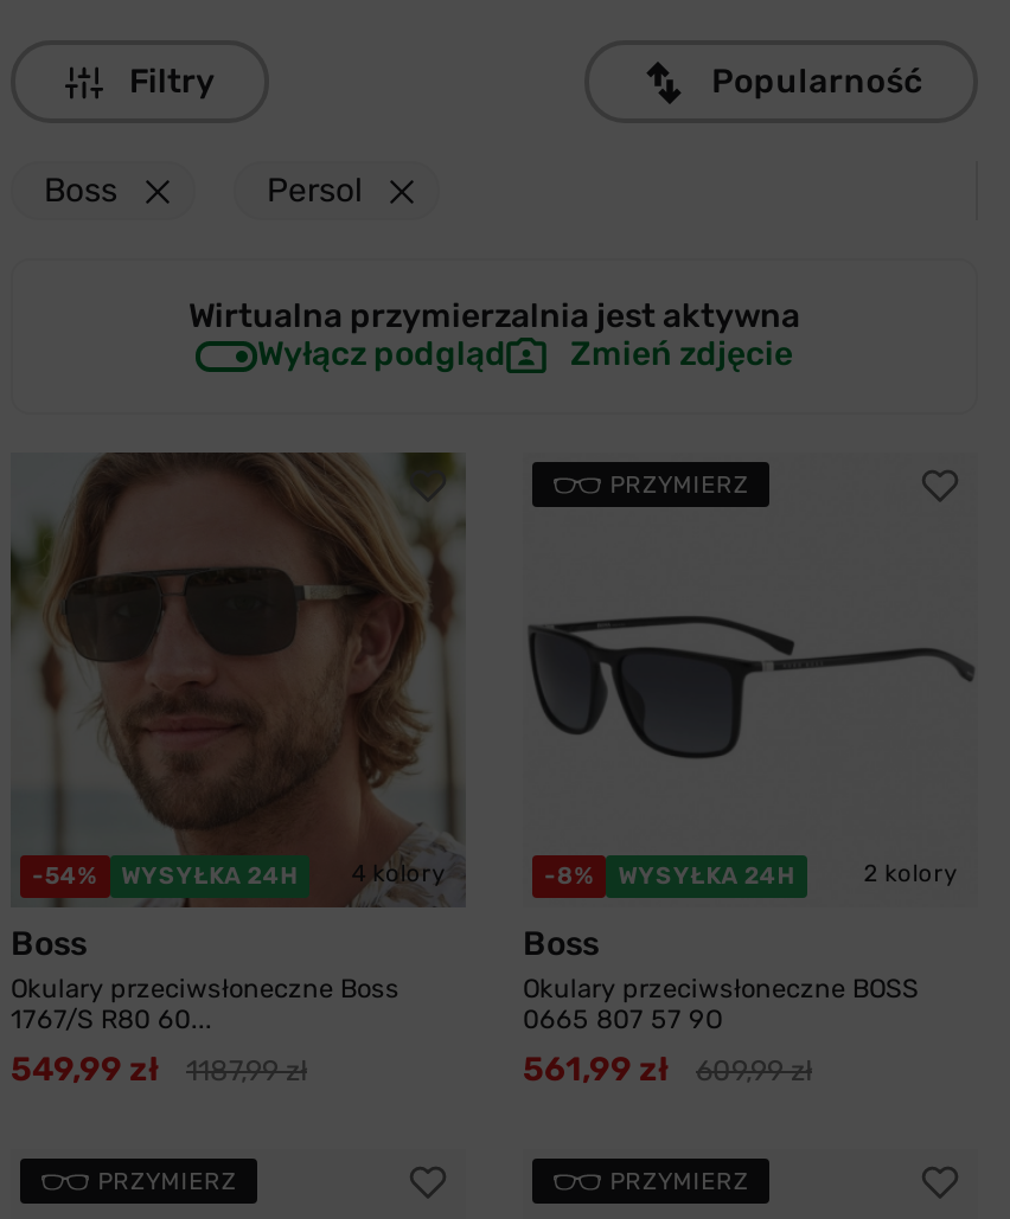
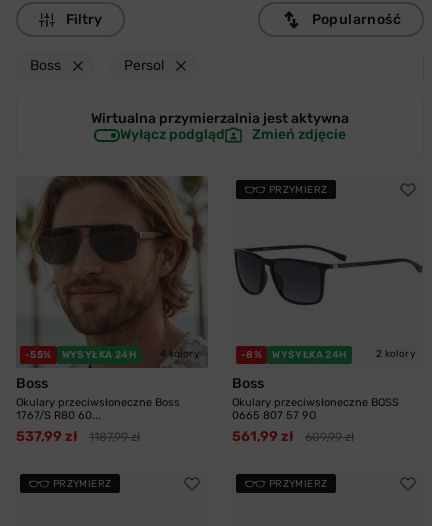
- -54%
+ -55%

- 549,99 zł
+ 537,99 zł
